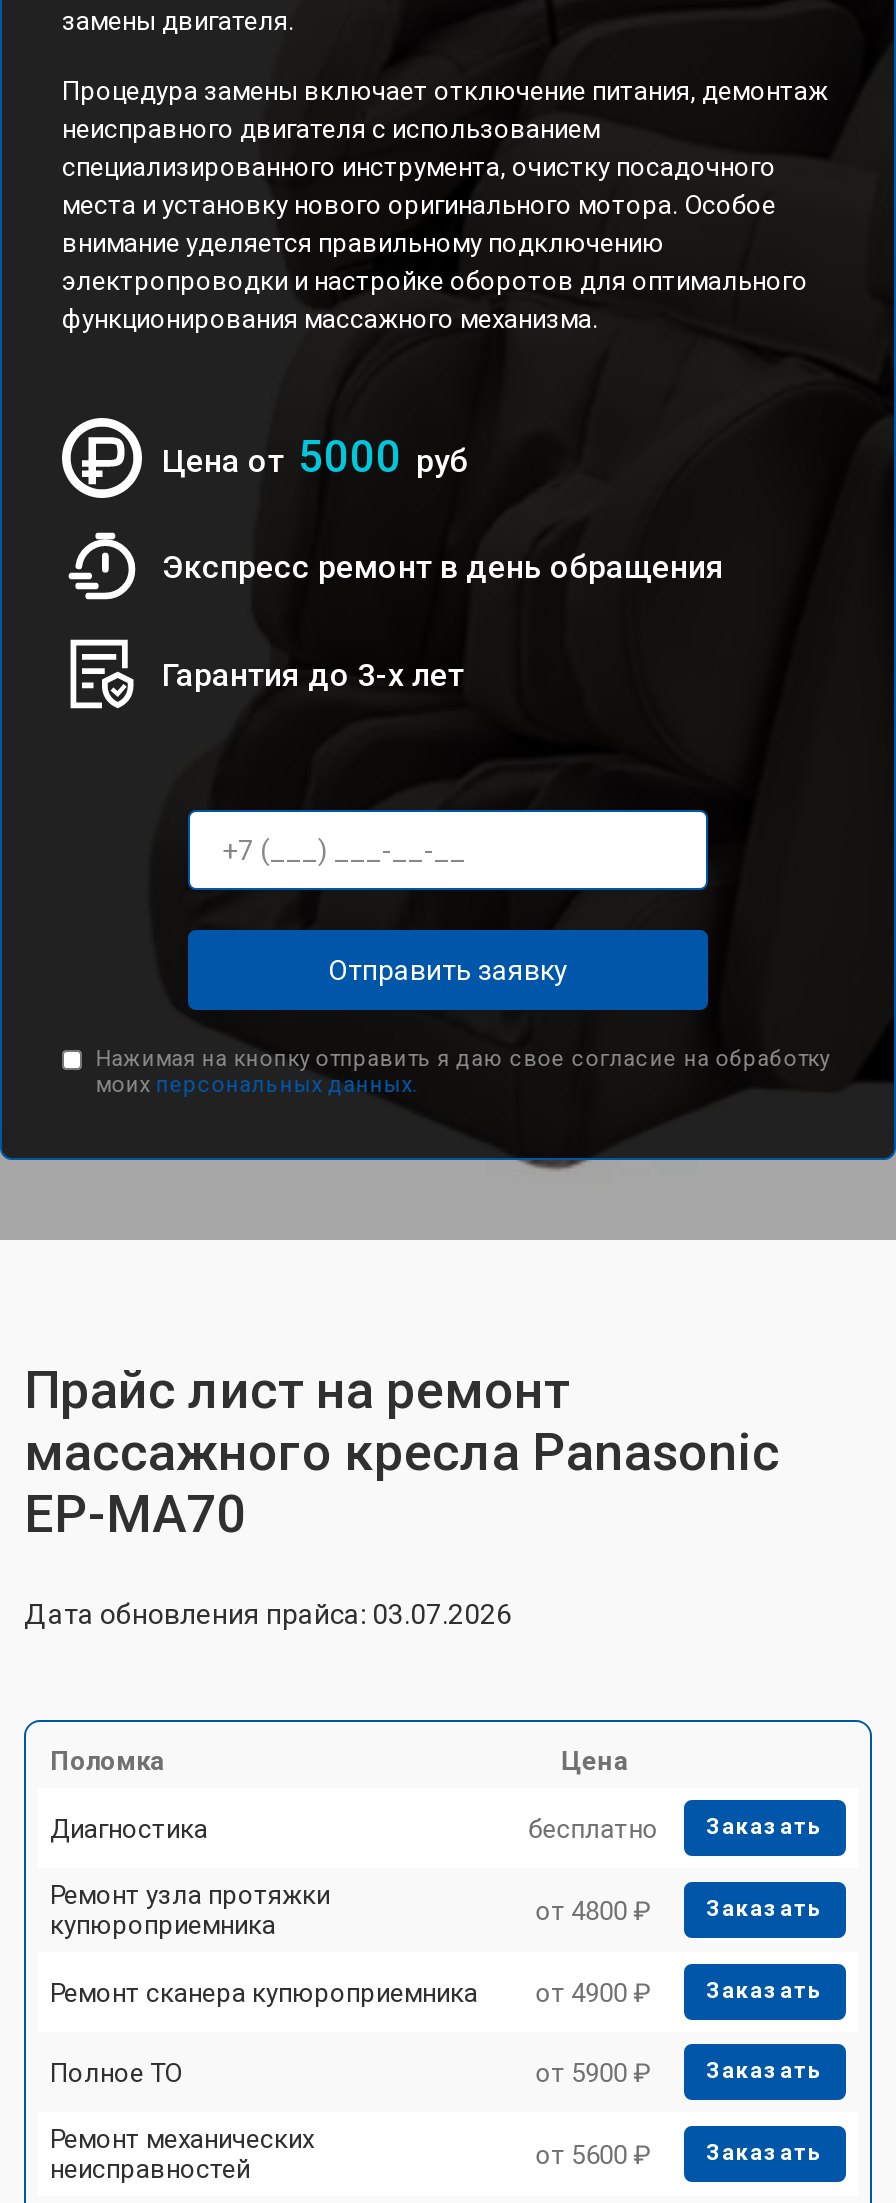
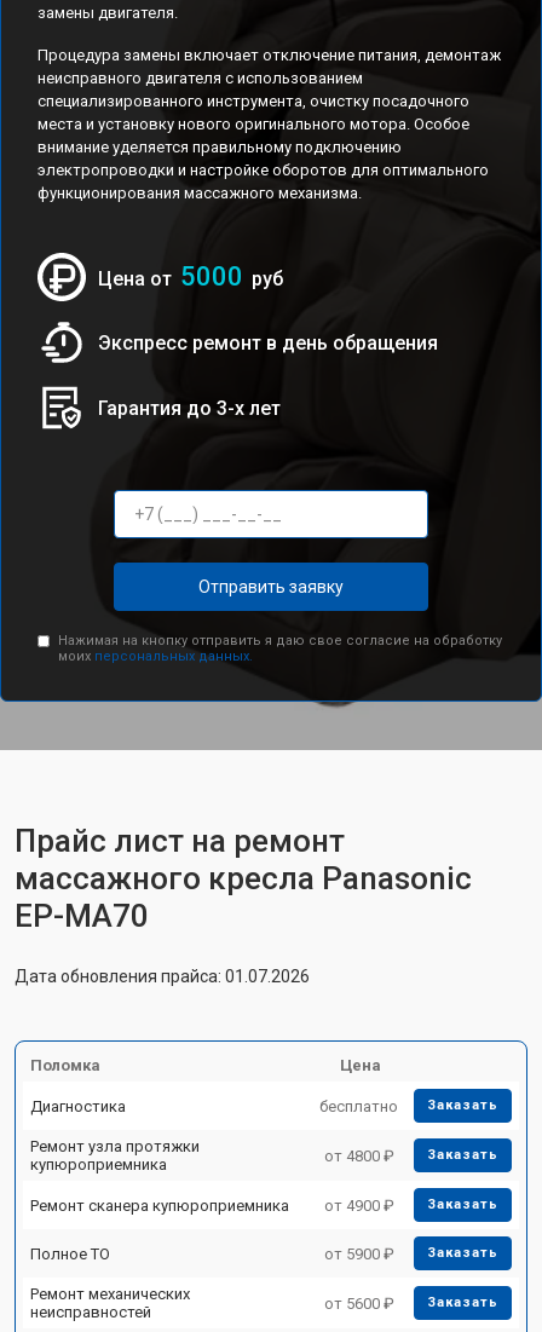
- Дата обновления прайса: 03.07.2026
+ Дата обновления прайса: 01.07.2026
